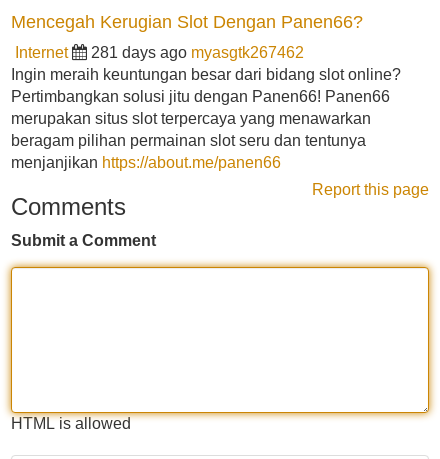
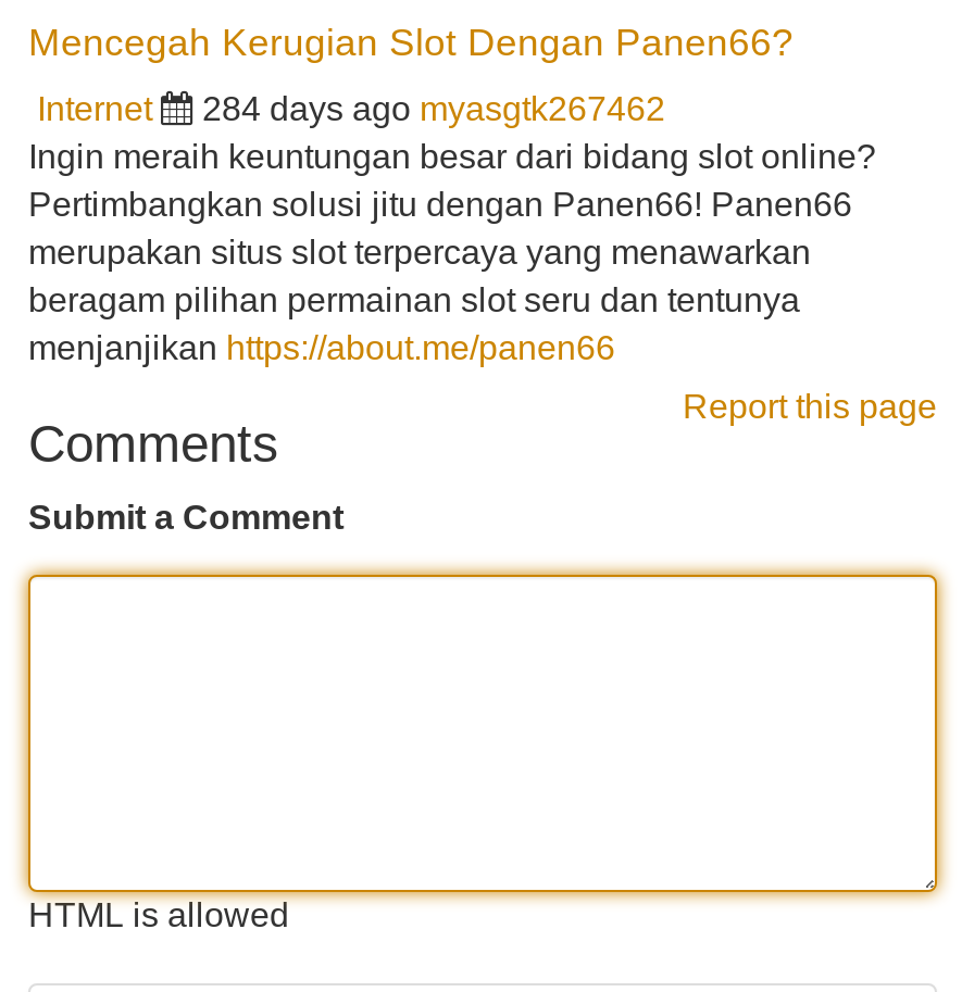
- 281 days ago myasgtk267462
+ 284 days ago myasgtk267462
